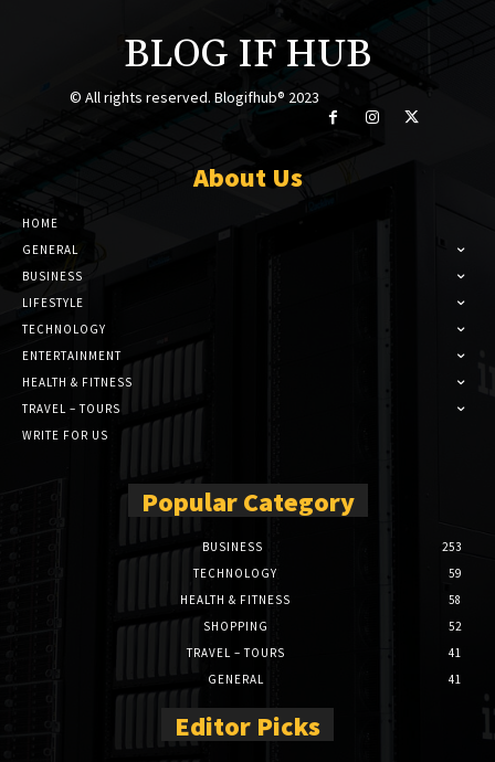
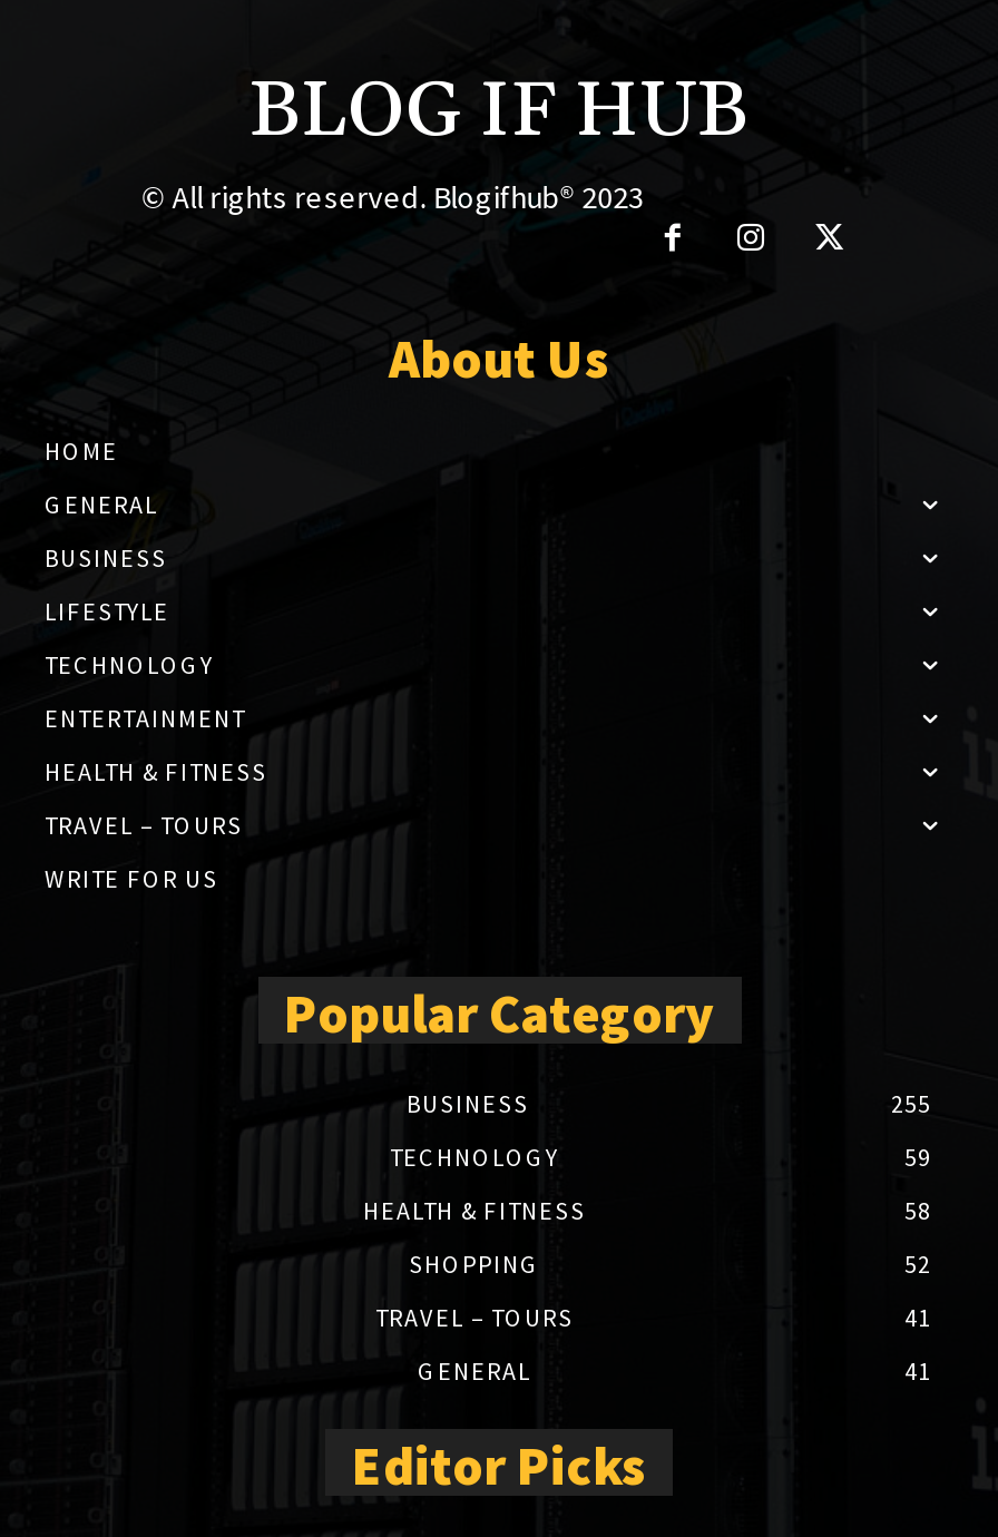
- 253
+ 255
